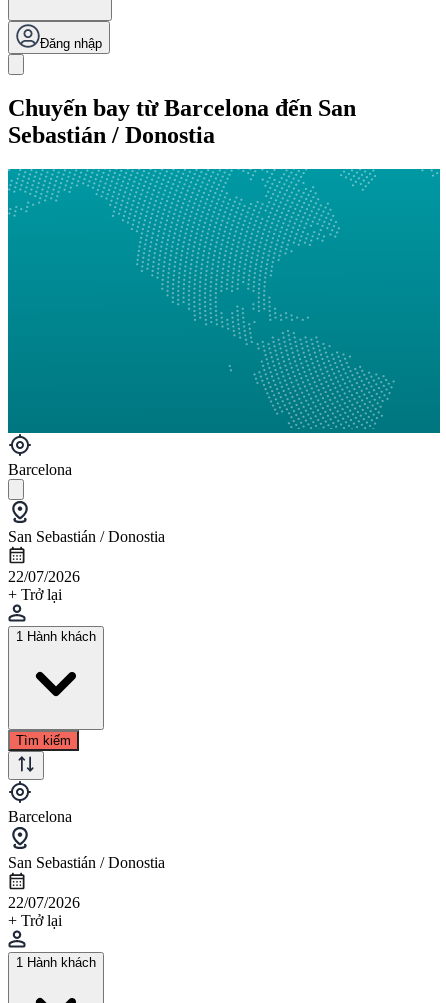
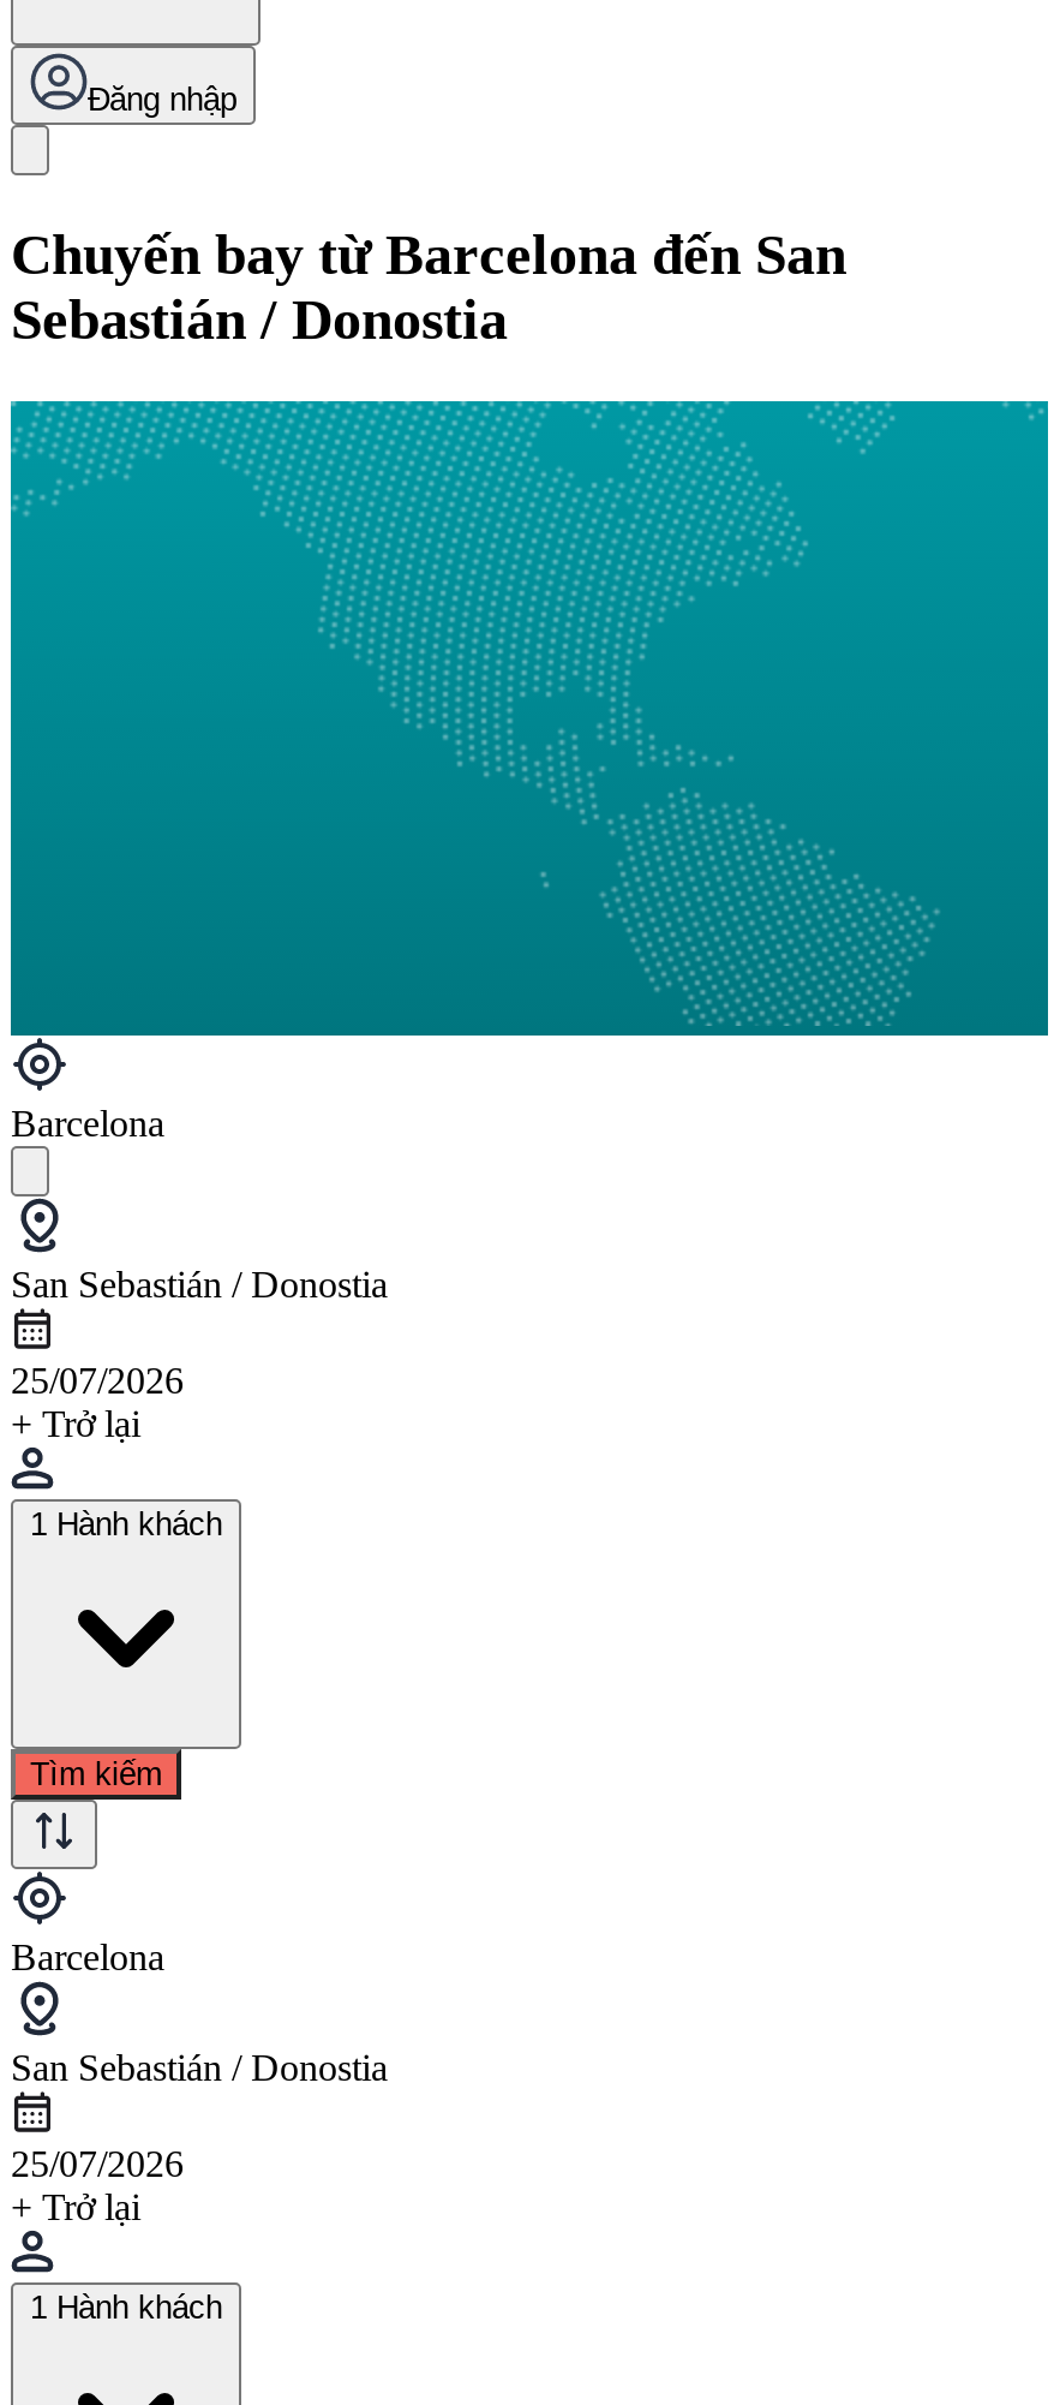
- 22/07/2026
+ 25/07/2026

- 22/07/2026
+ 25/07/2026
